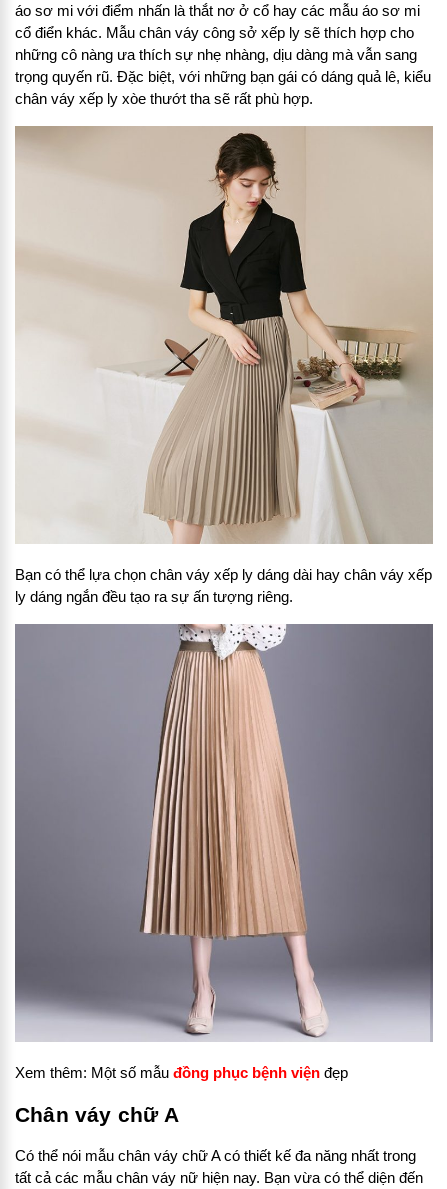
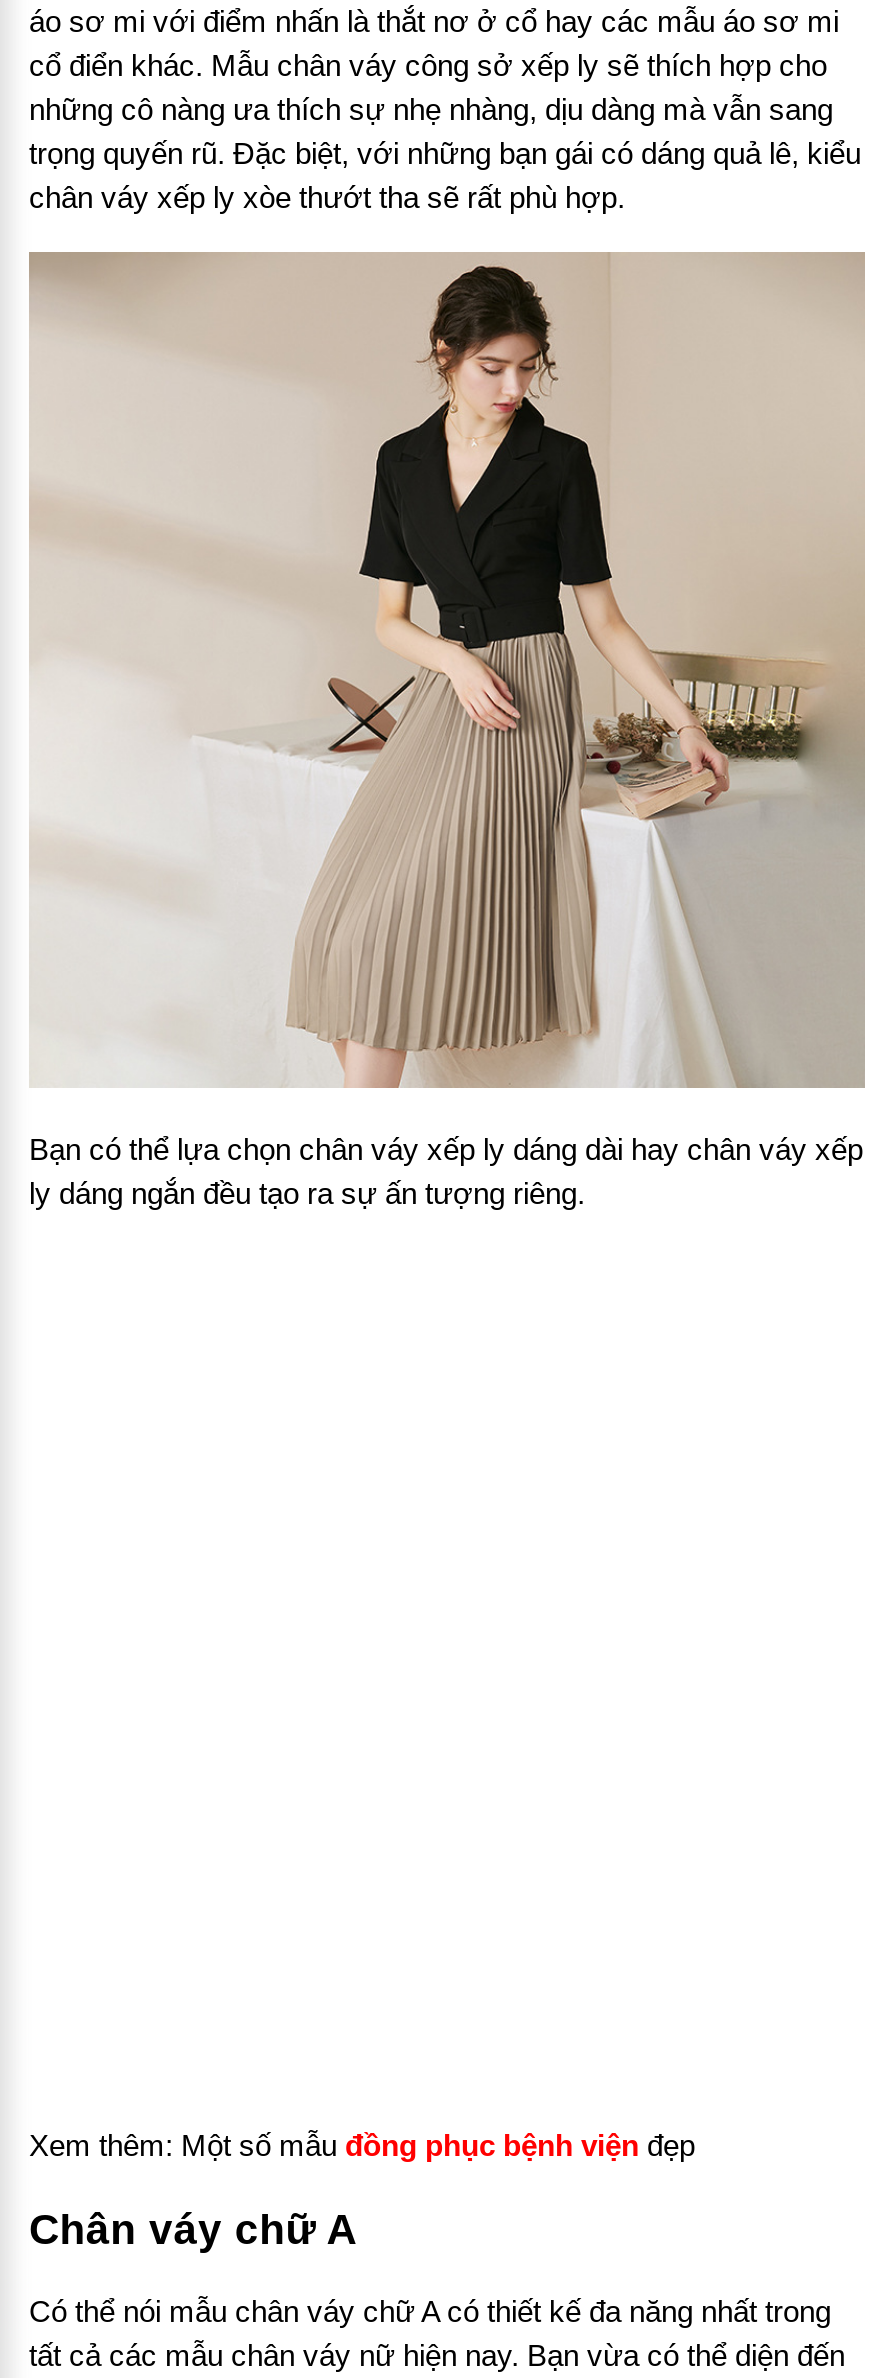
- [image]
